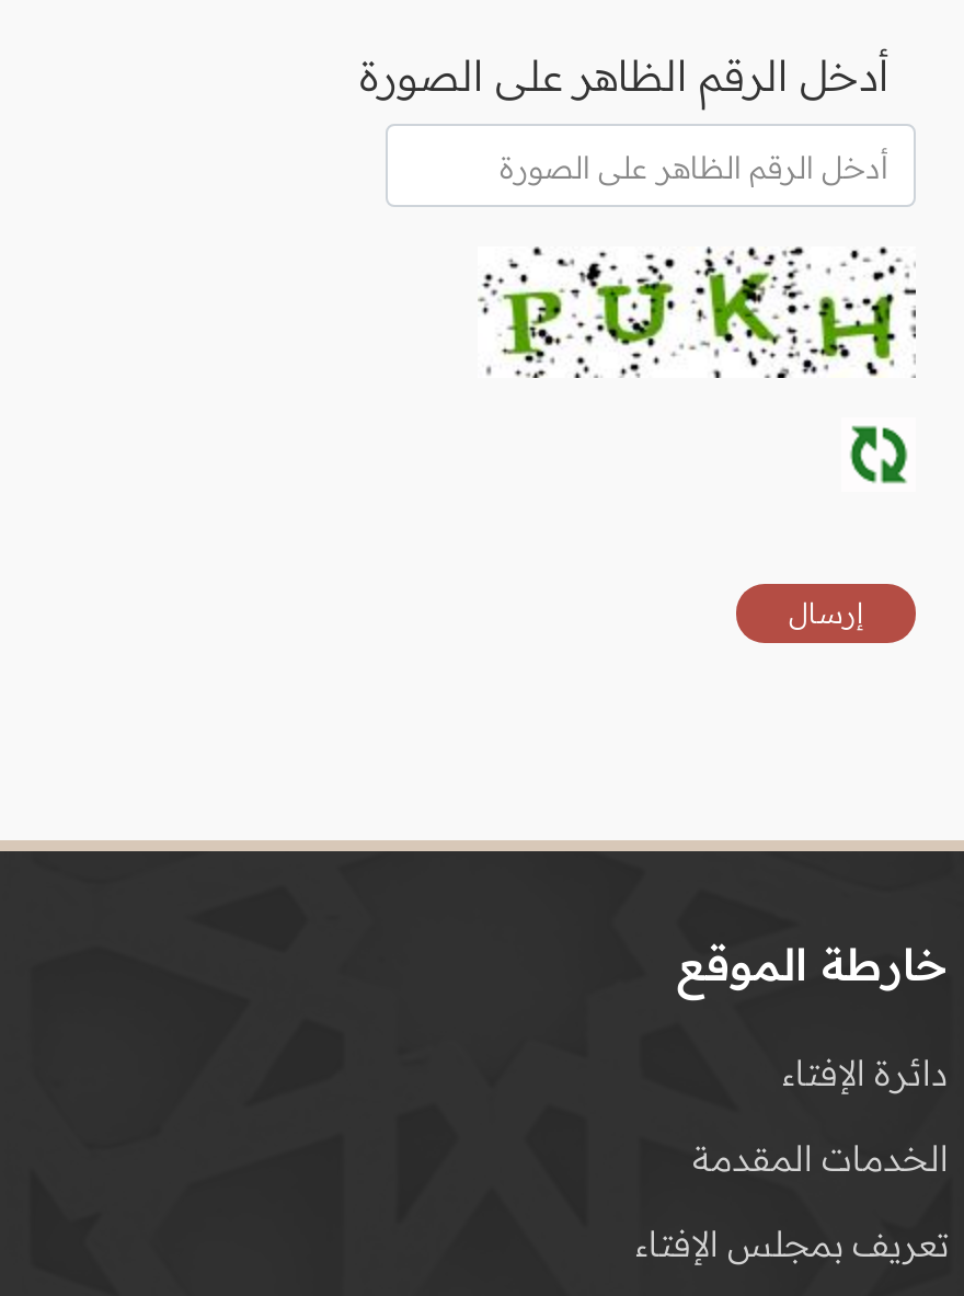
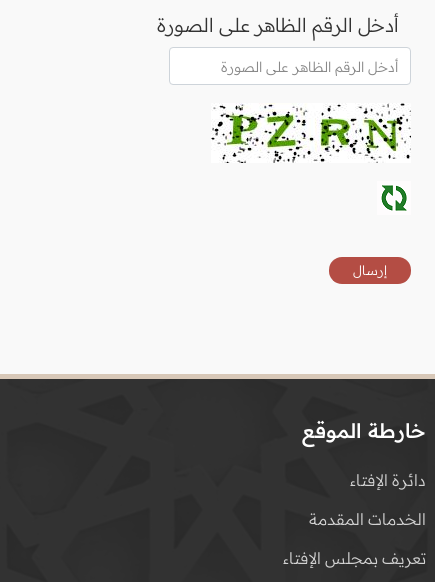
- [image]
+ [image]
